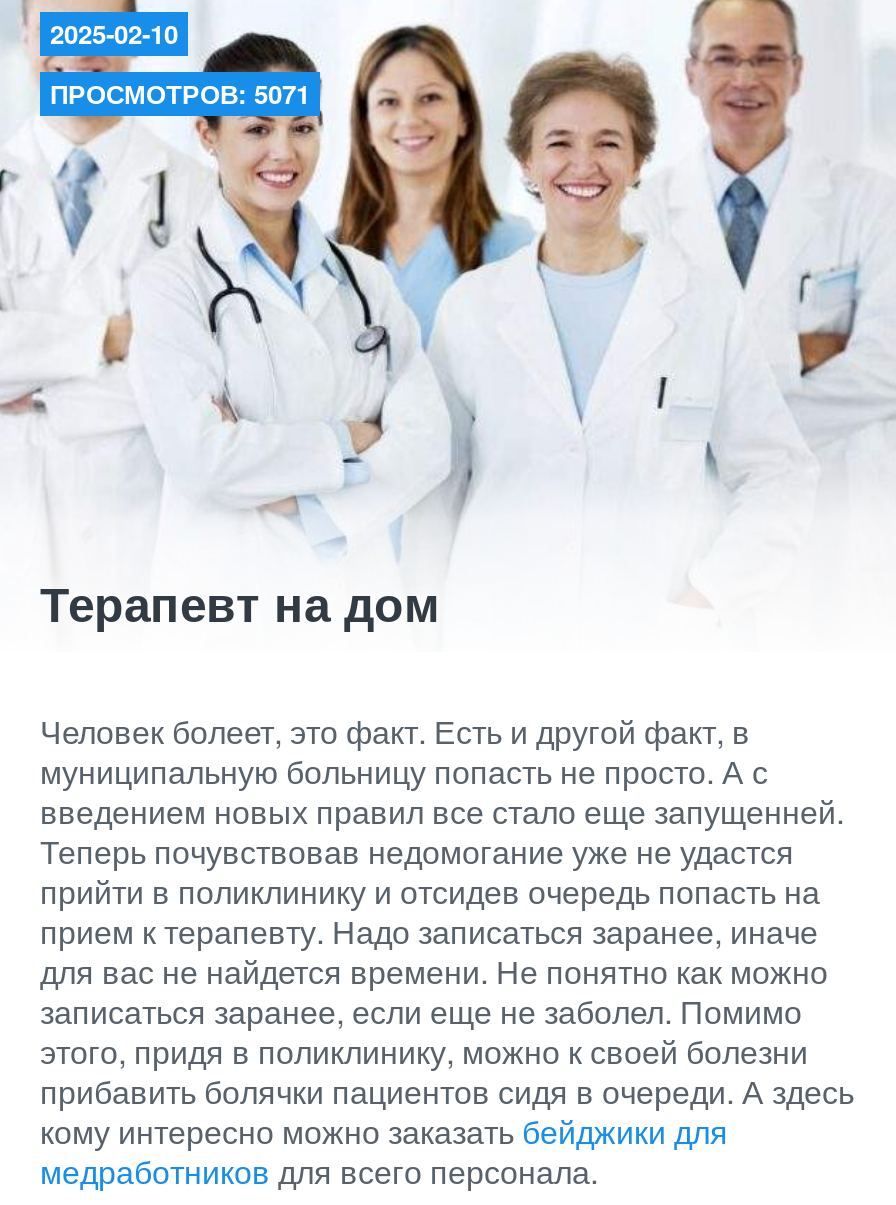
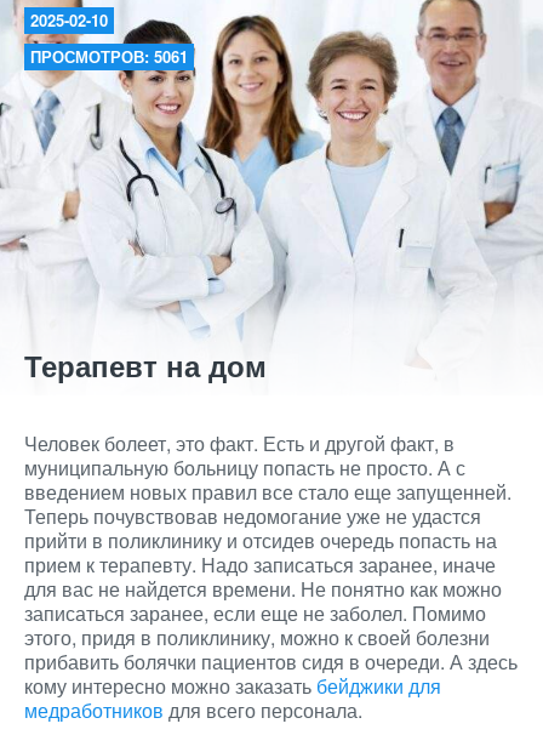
- ПРОСМОТРОВ: 5071
+ ПРОСМОТРОВ: 5061
